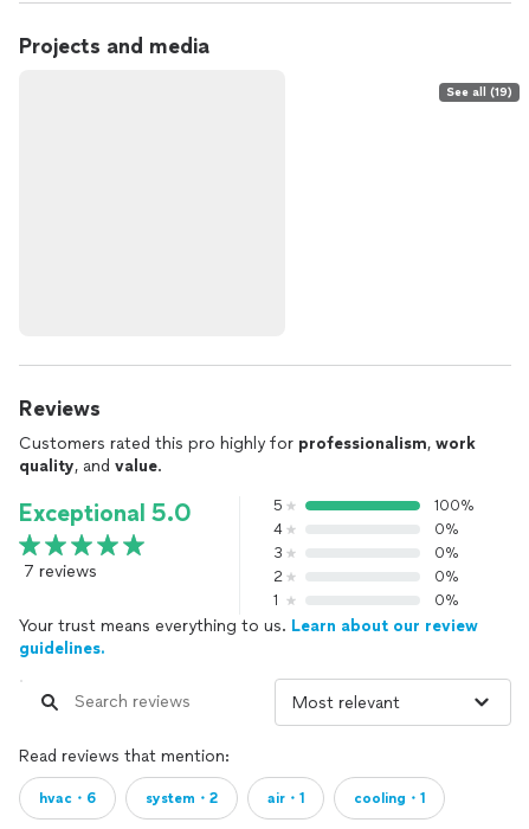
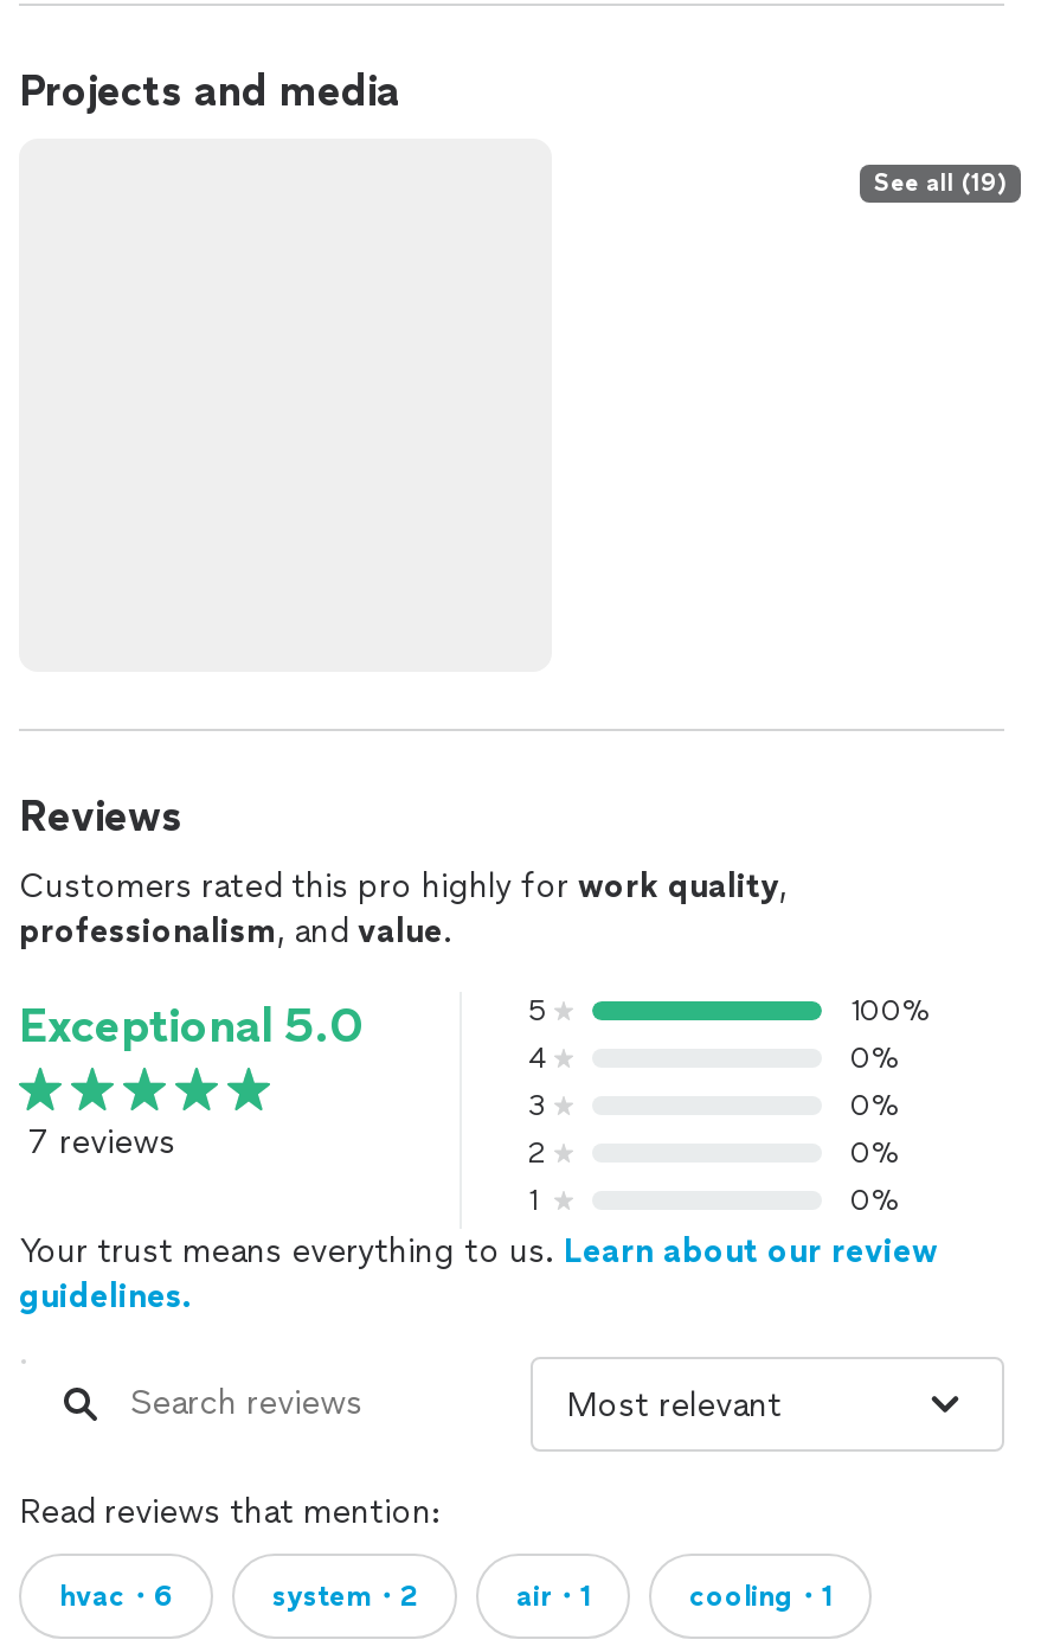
- Customers rated this pro highly for professionalism, work
+ Customers rated this pro highly for work quality,

- quality, and value.
+ professionalism, and value.
